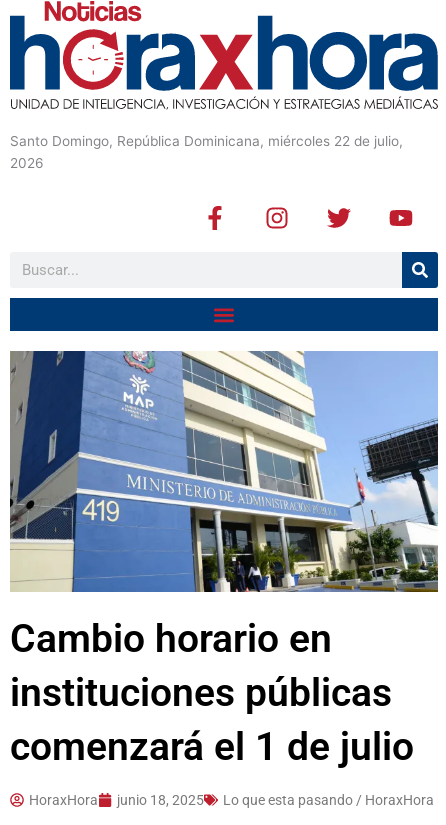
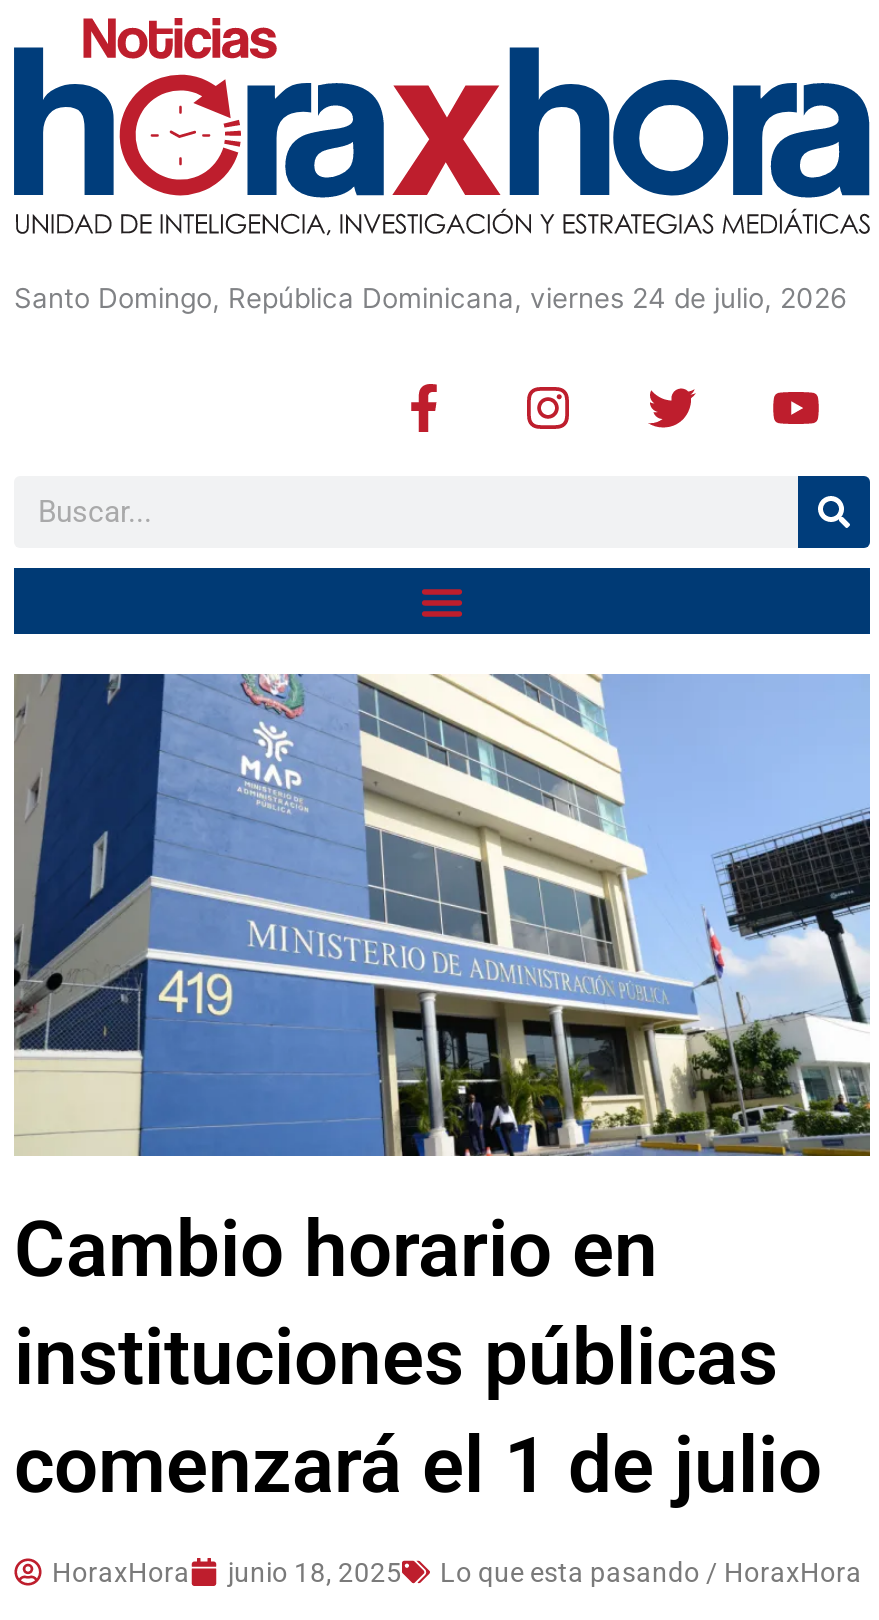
- Santo Domingo, República Dominicana, miércoles 22 de julio,
- 2026
+ Santo Domingo, República Dominicana, viernes 24 de julio, 2026
